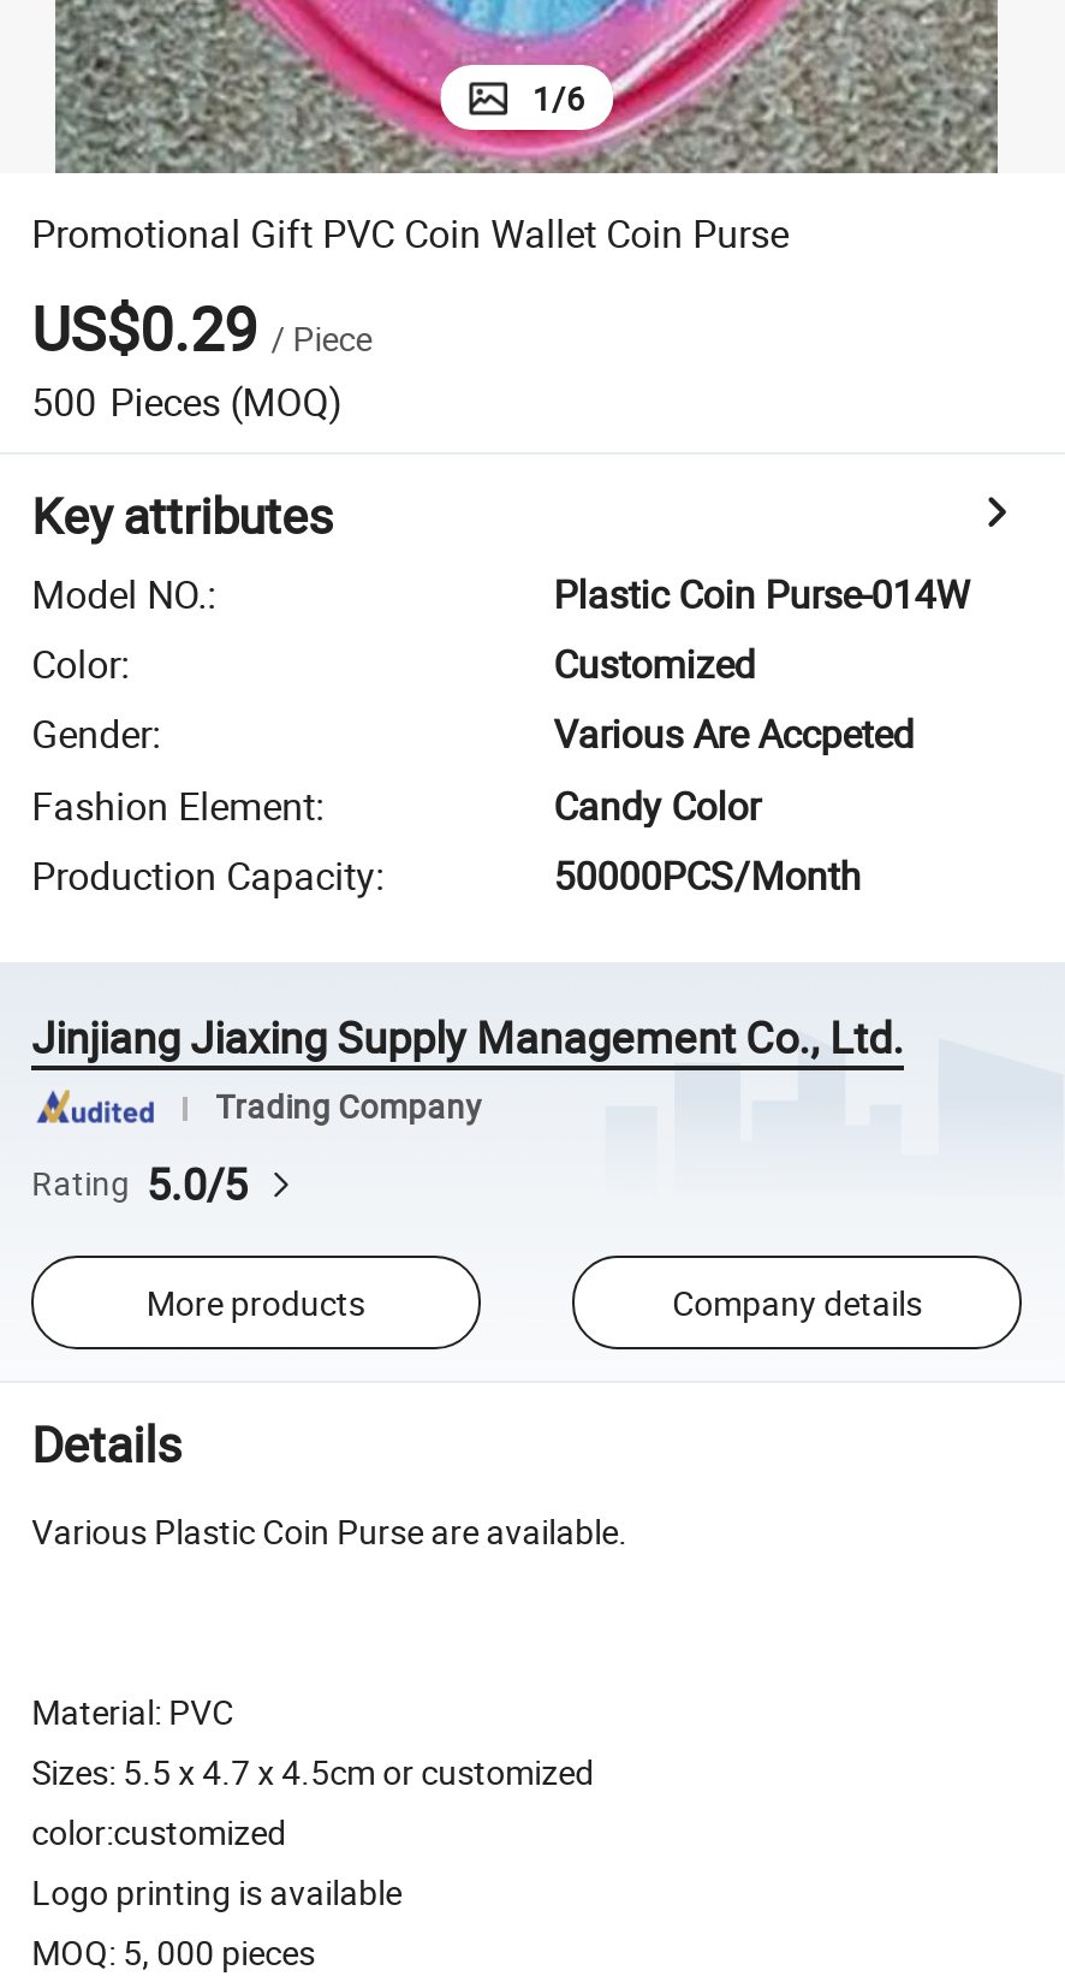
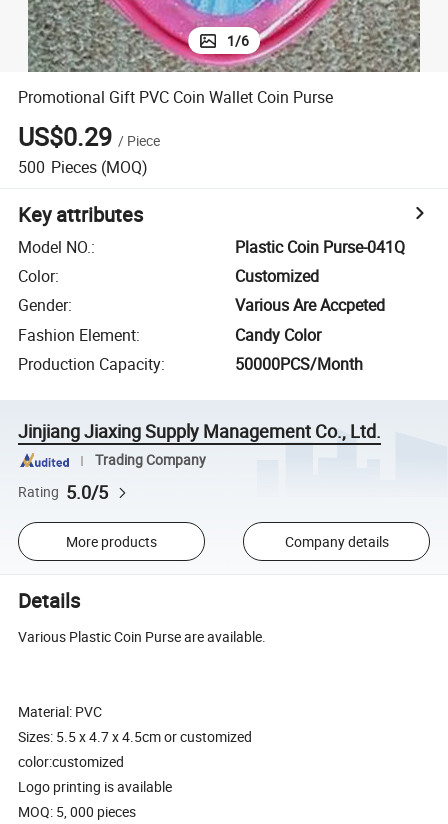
- Plastic Coin Purse-014W
+ Plastic Coin Purse-041Q
